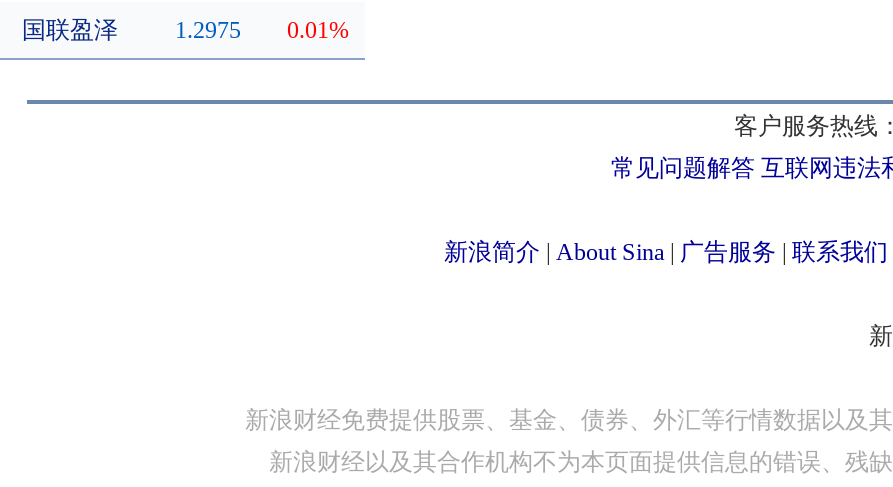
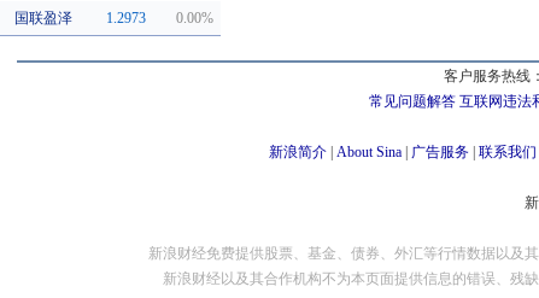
- 1.2975
+ 1.2973

- 0.01%
+ 0.00%
